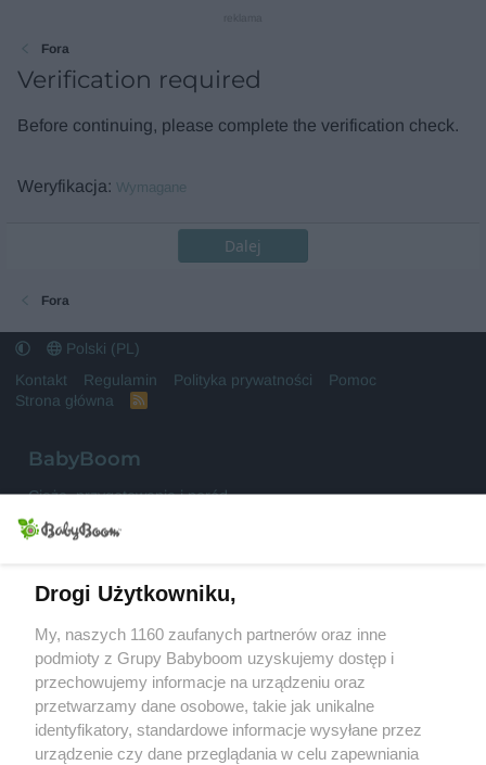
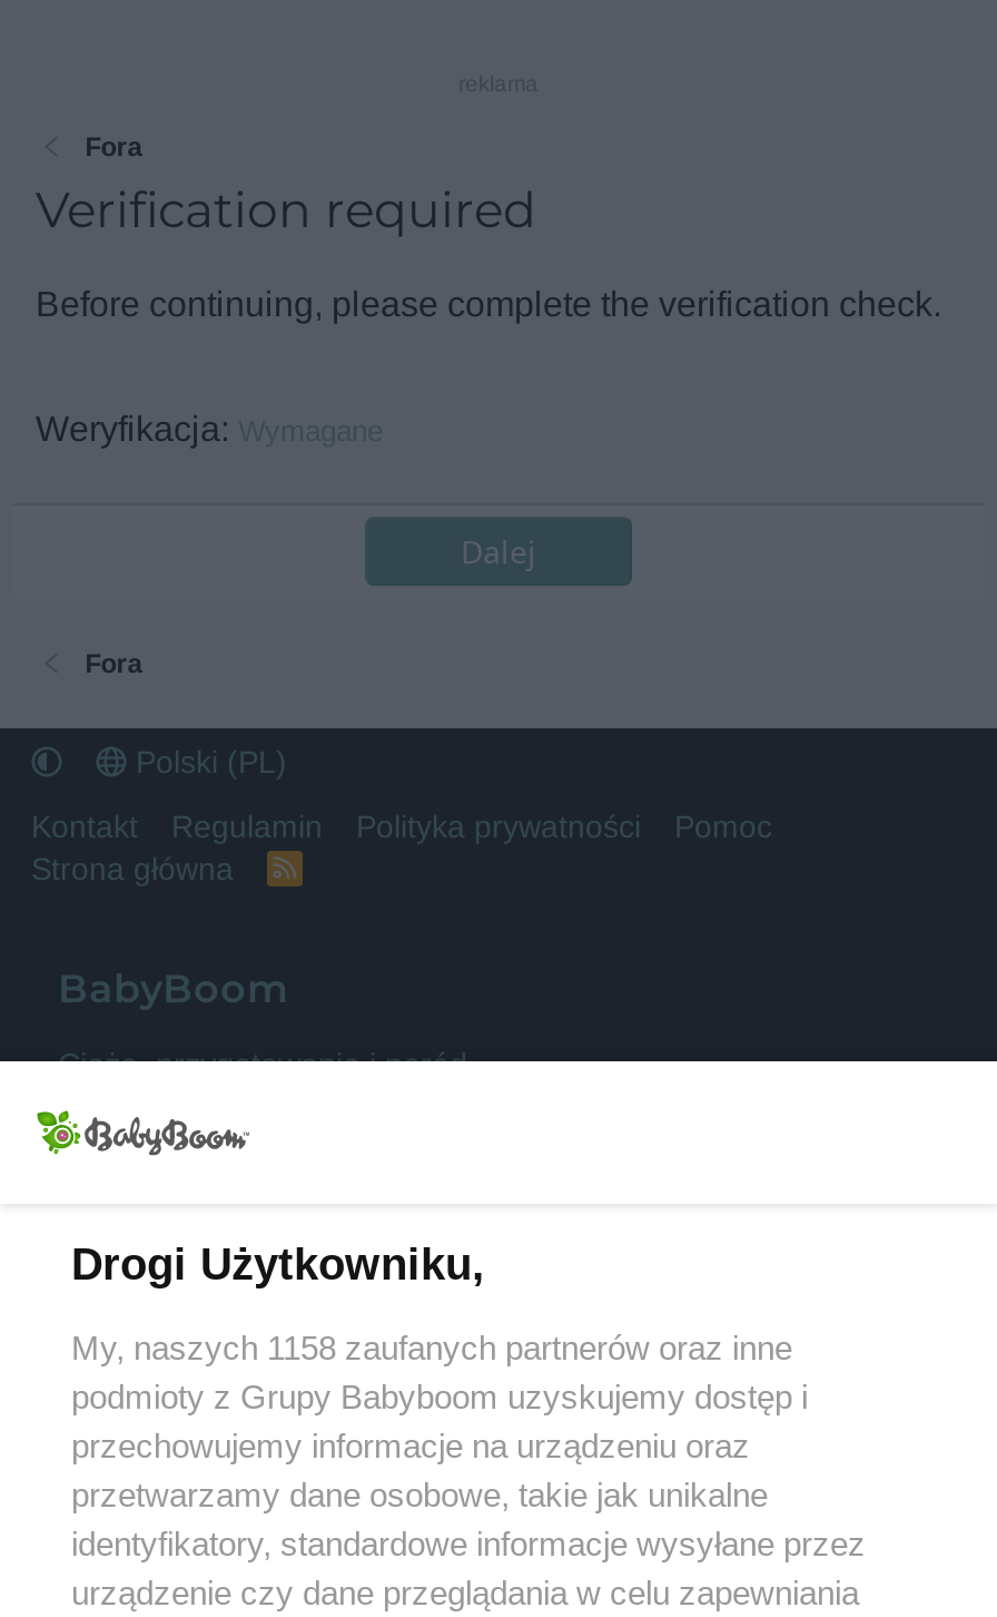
- My, naszych 1160 zaufanych partnerów oraz inne
+ My, naszych 1158 zaufanych partnerów oraz inne
